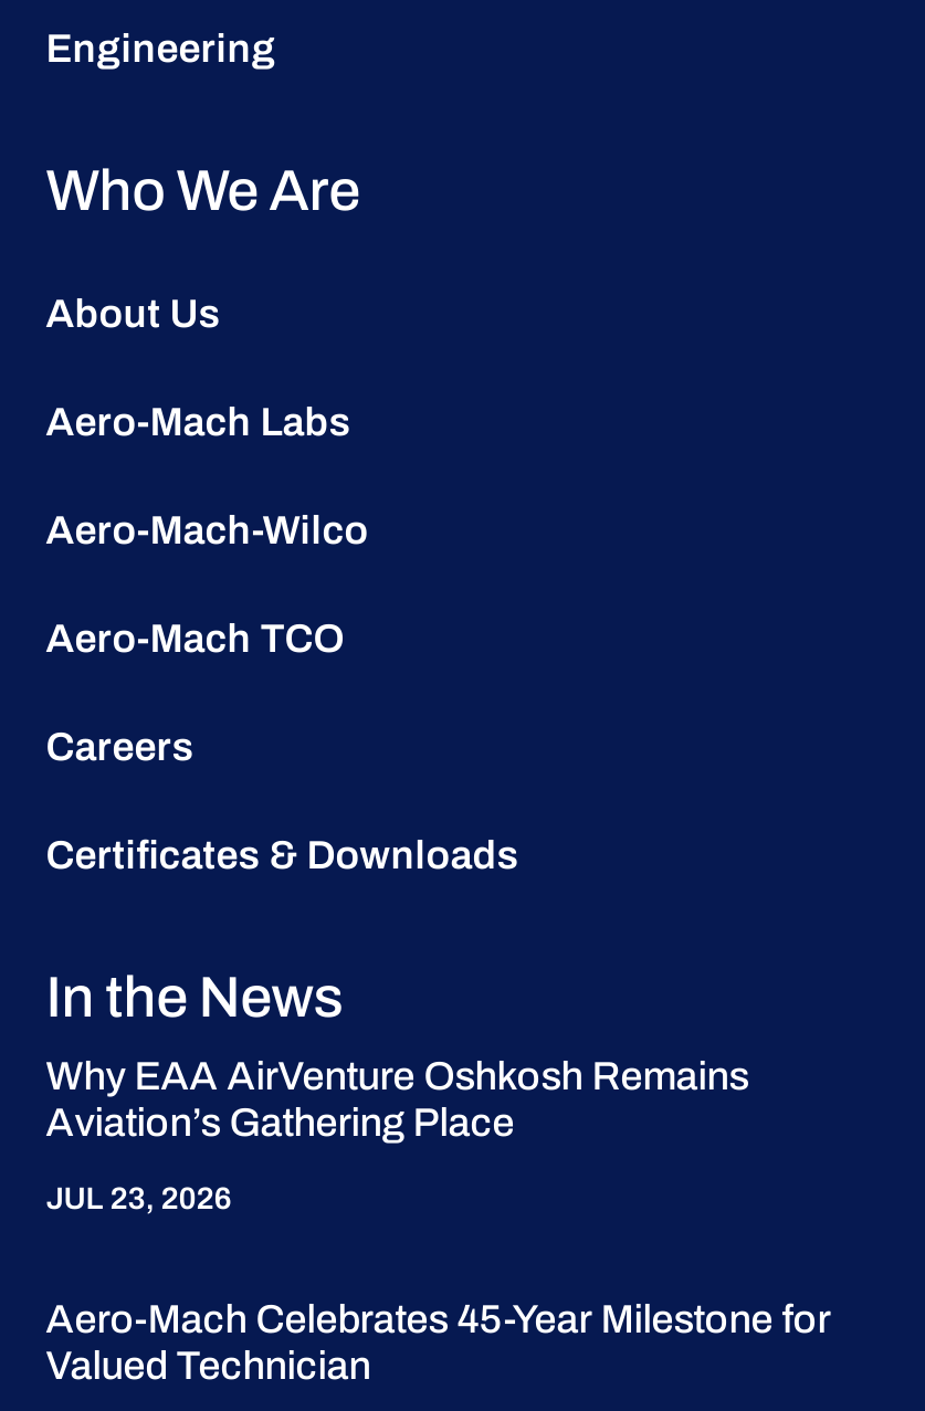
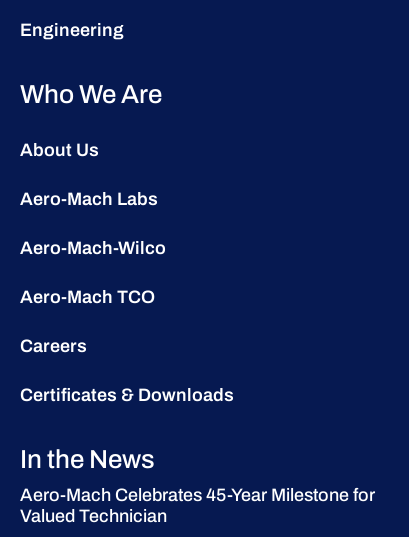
- Why EAA AirVenture Oshkosh Remains
- Aviation’s Gathering Place
- JUL 23, 2026
